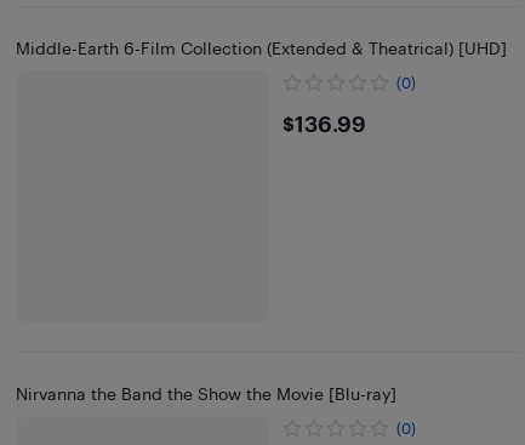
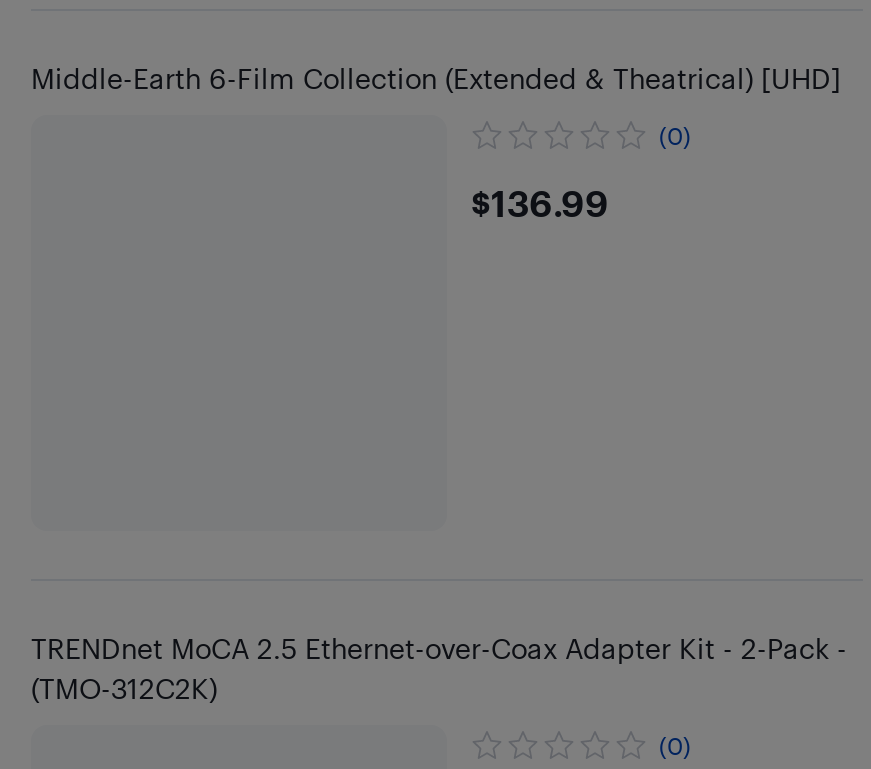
- Nirvanna the Band the Show the Movie [Blu-ray]
+ TRENDnet MoCA 2.5 Ethernet-over-Coax Adapter Kit - 2-Pack -
+ (TMO-312C2K)
